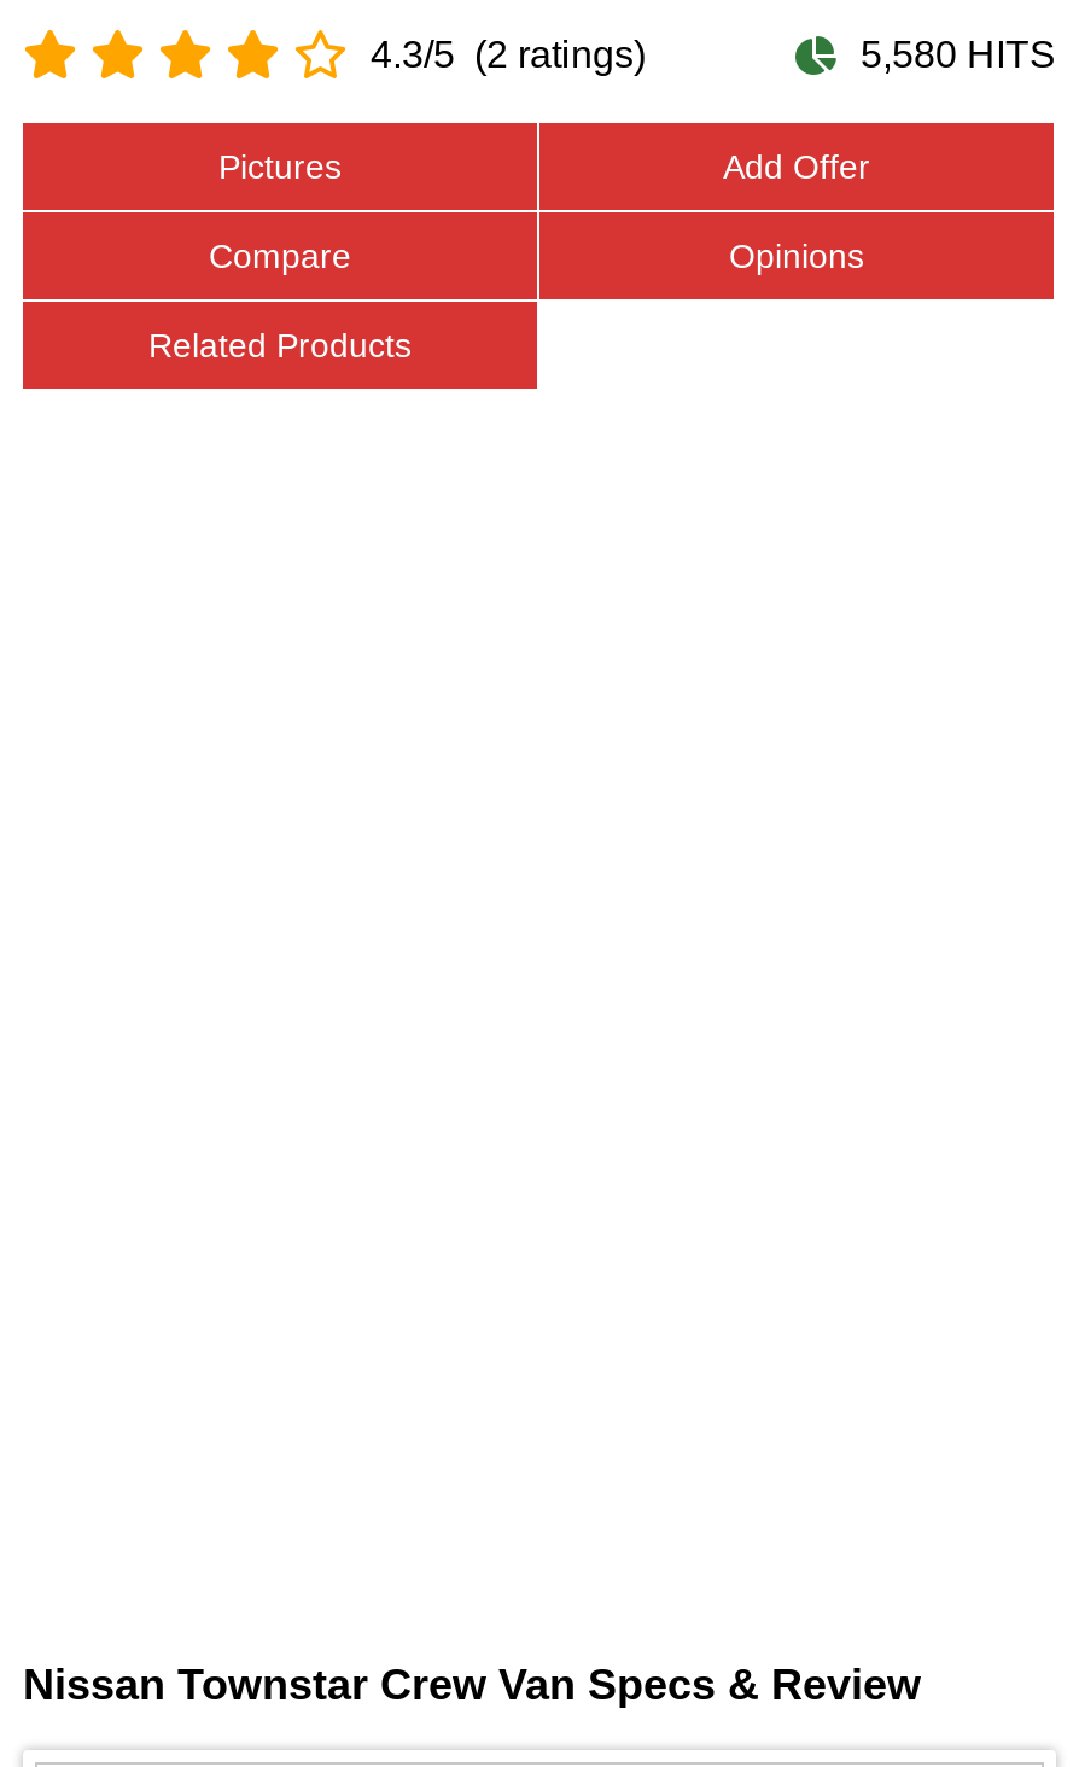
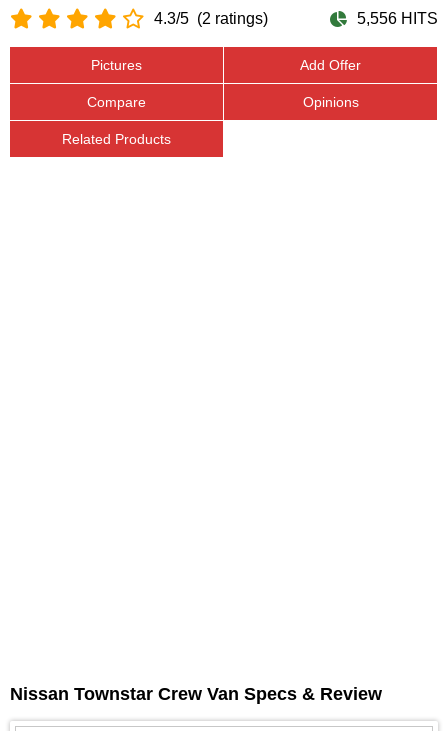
- 5,580 HITS
+ 5,556 HITS
